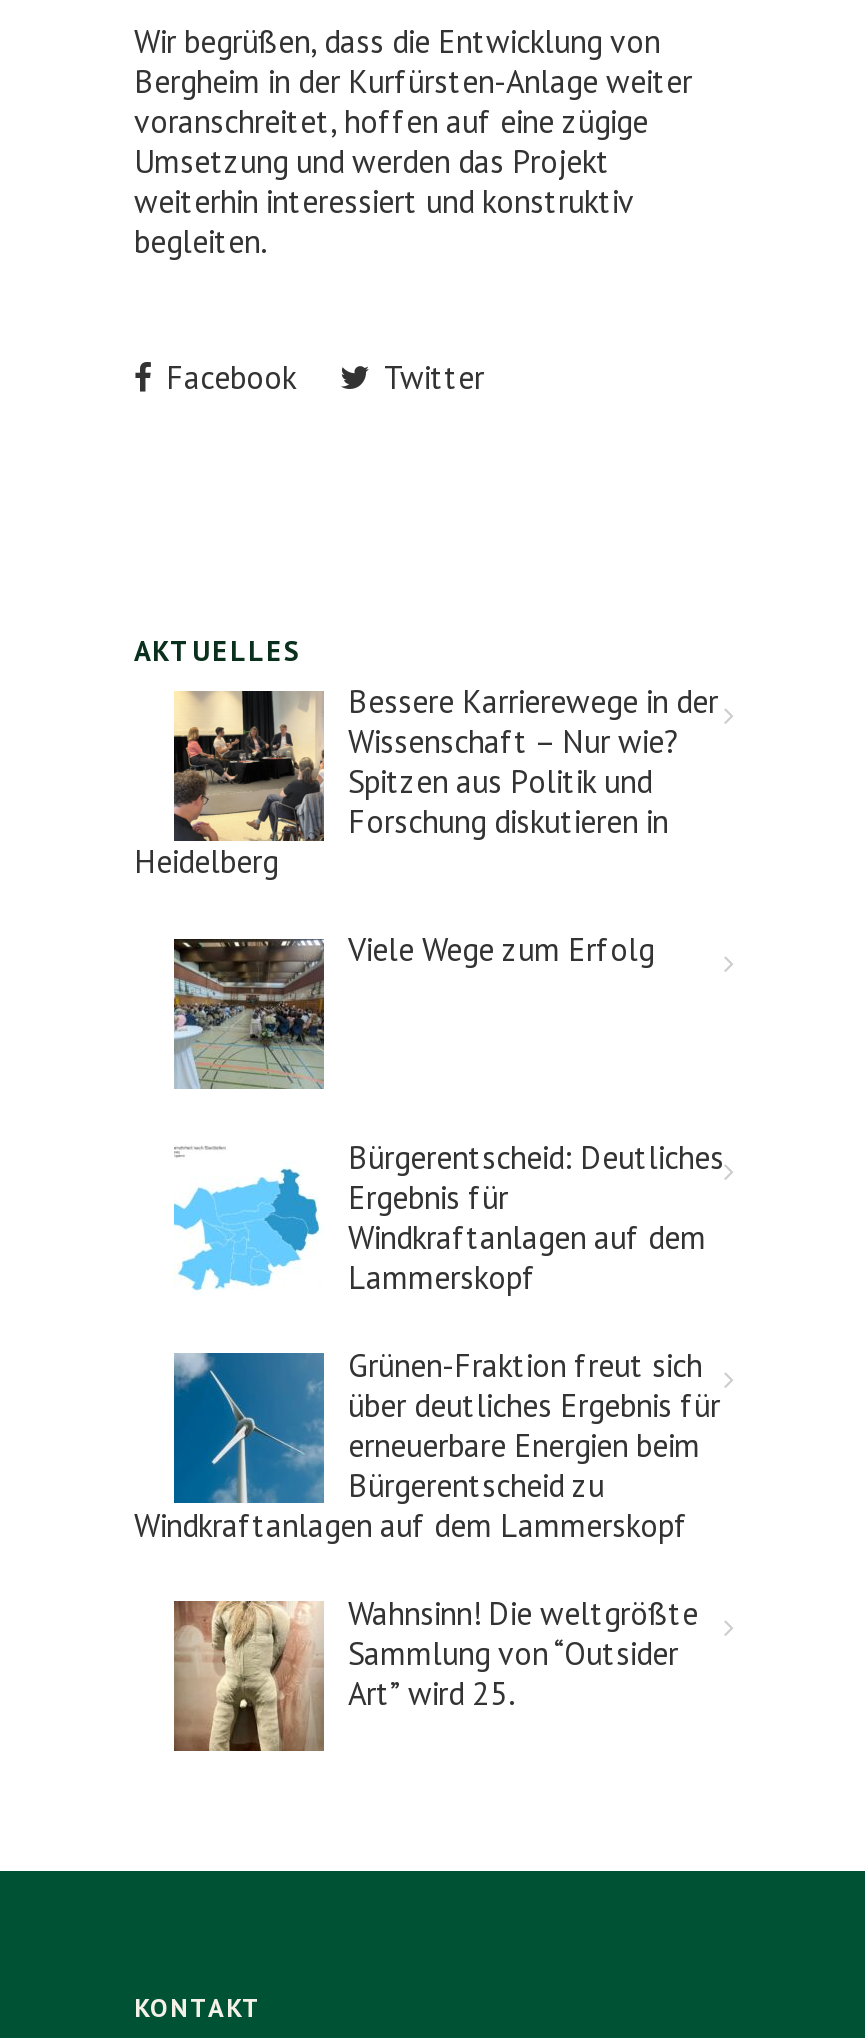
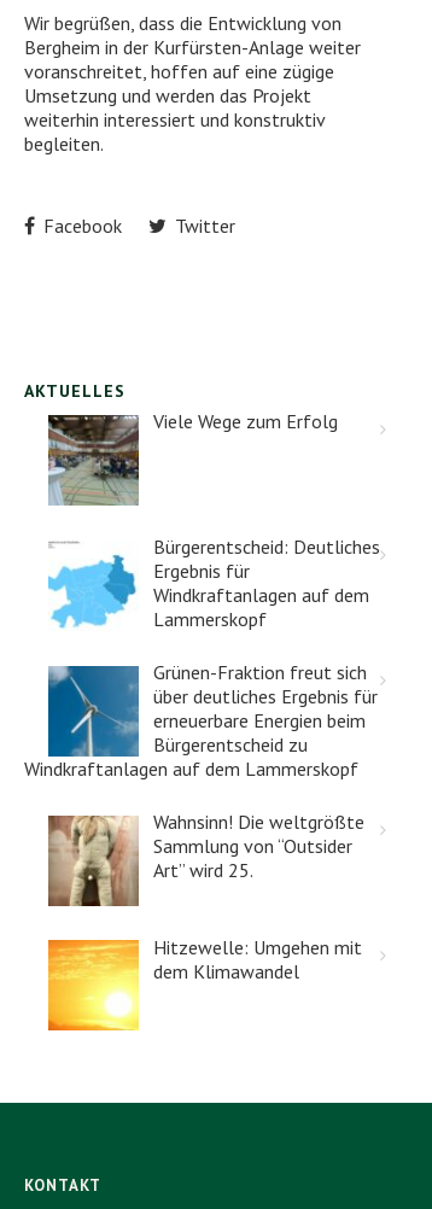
- [image]
- Bessere Karrierewege in der
- Wissenschaft – Nur wie?
- Spitzen aus Politik und
- Forschung diskutieren in
- Heidelberg

moved up: [image] | Viele Wege zum Erfolg | Bürgerentscheid: Deutliches | ... | Sammlung von “Outsider | Art” wird 25.

+ [image]
+ Hitzewelle: Umgehen mit
+ dem Klimawandel
